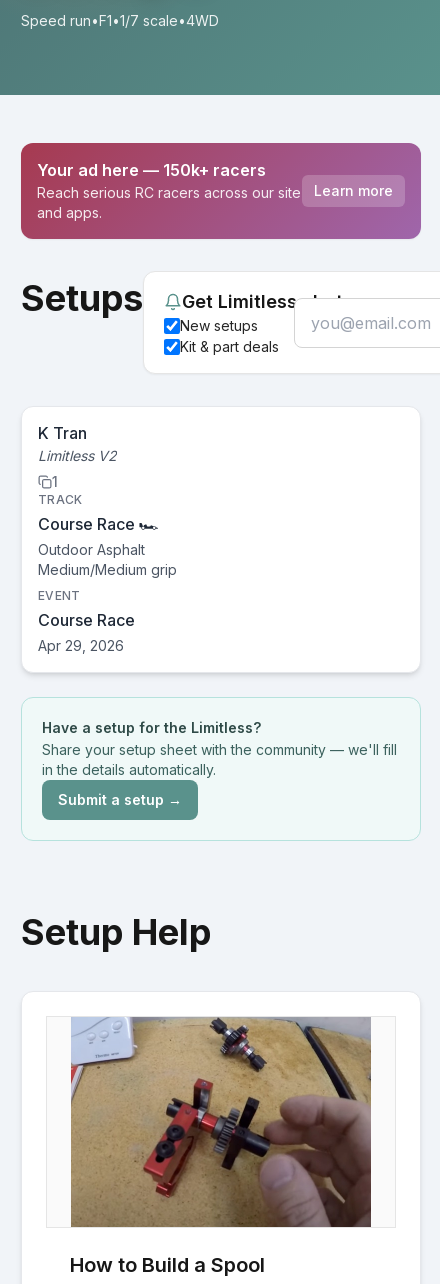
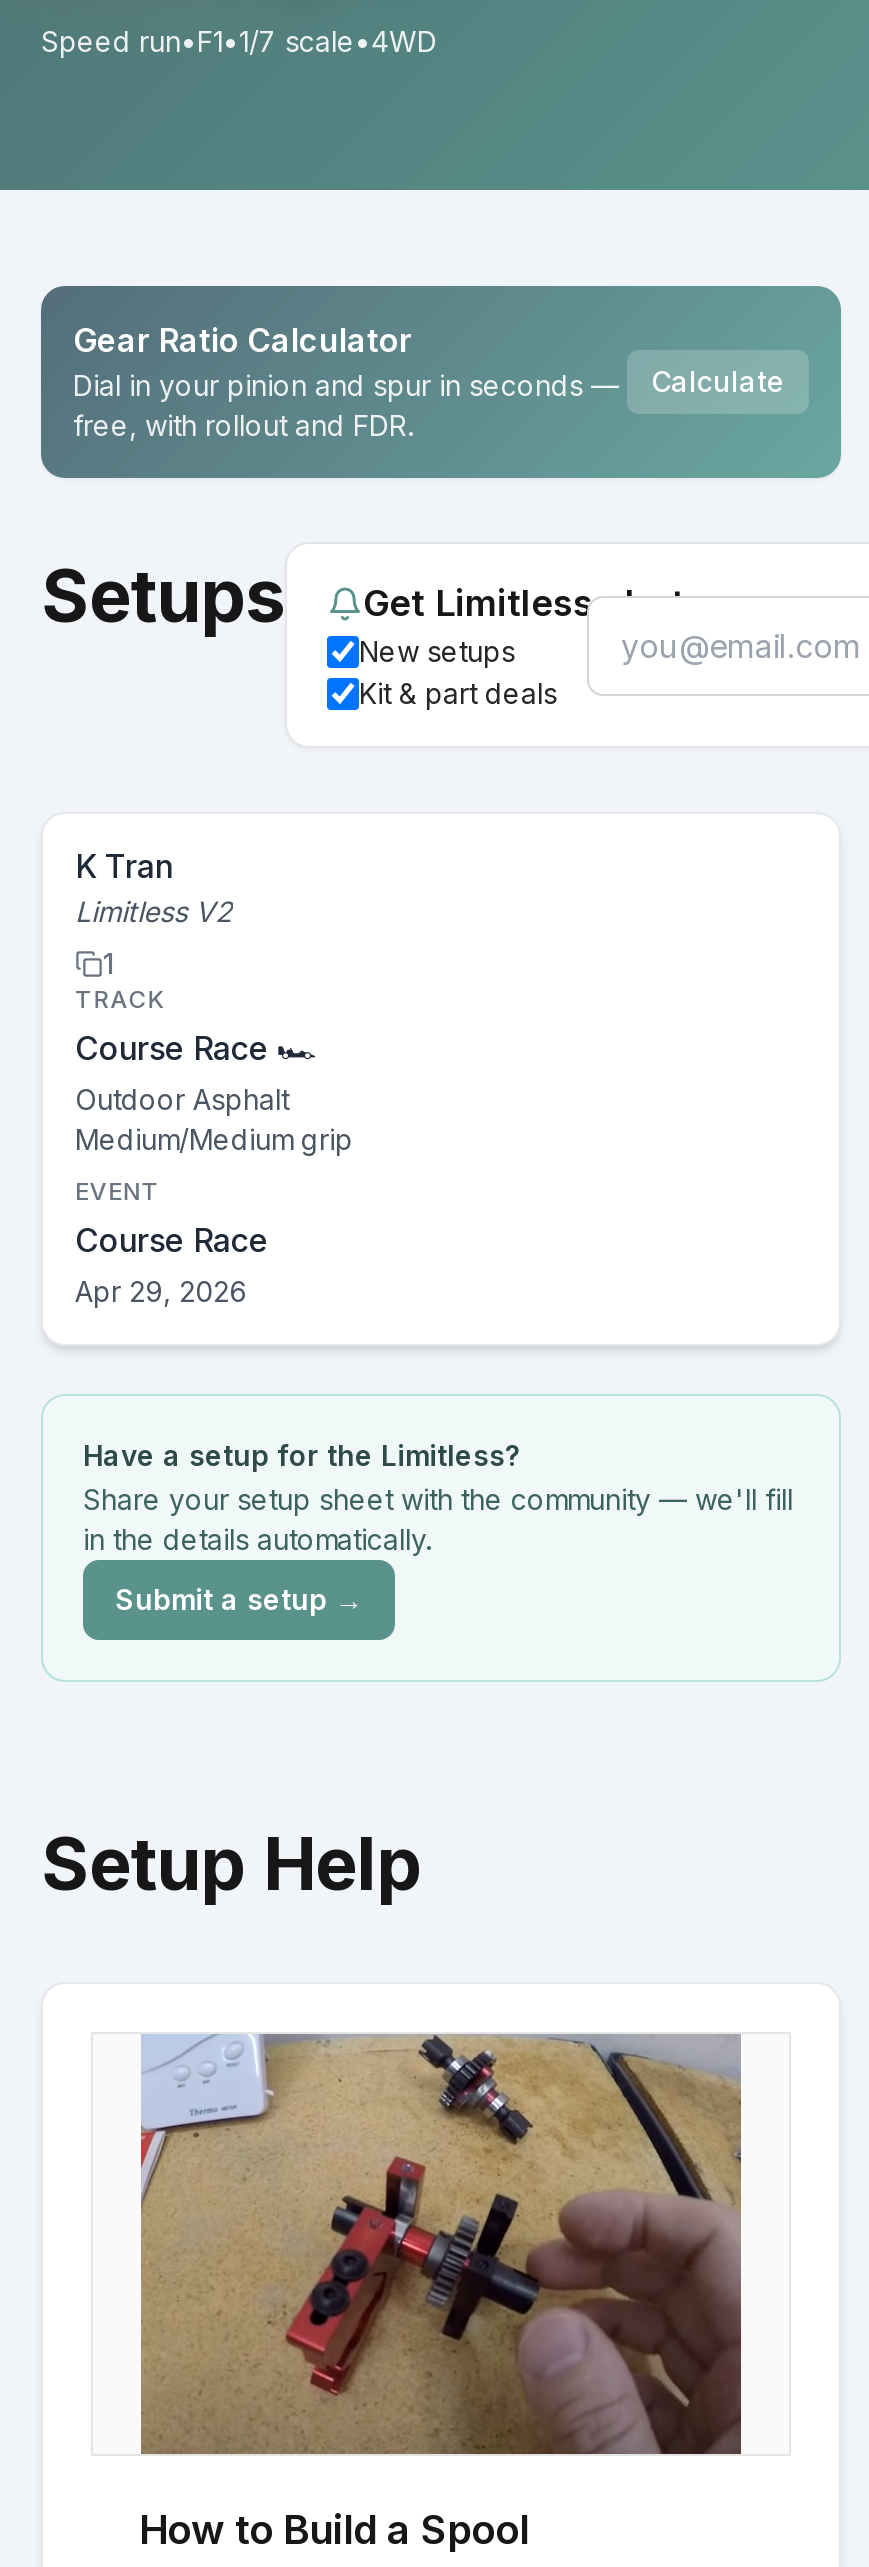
- [image]
- Your ad here — 150k+ racers
- Reach serious RC racers across our site
- and apps.
+ [image]
+ Gear Ratio Calculator
+ Dial in your pinion and spur in seconds —
+ free, with rollout and FDR.

- Learn more
+ Calculate
